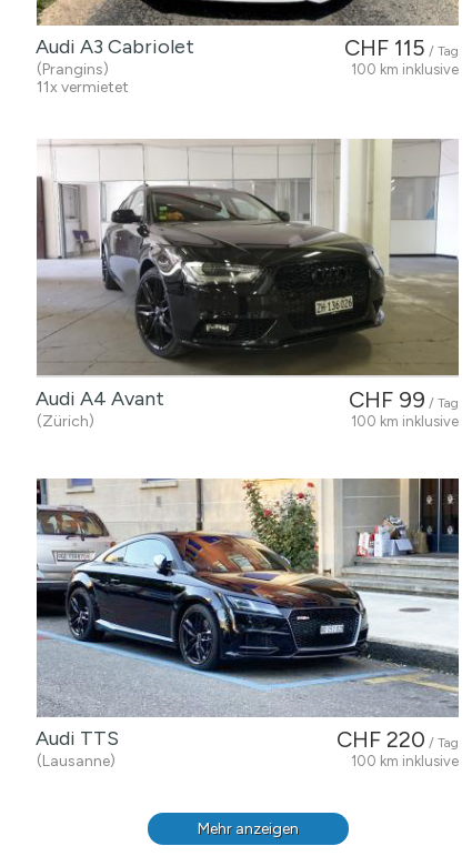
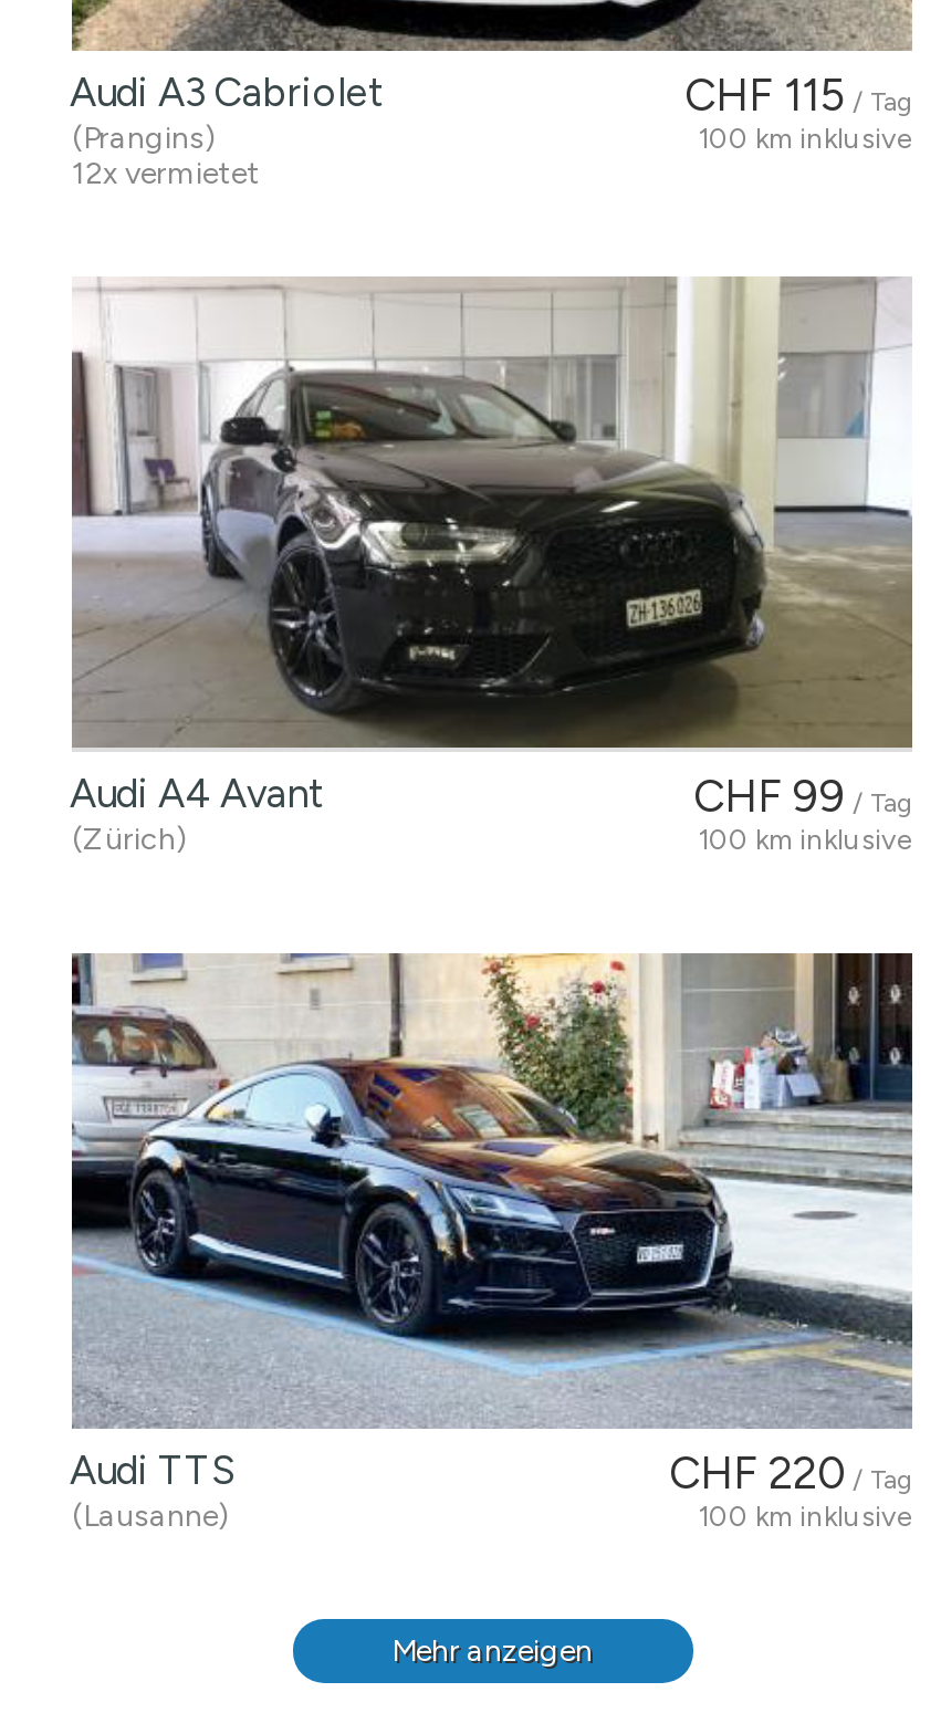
- 11x vermietet
+ 12x vermietet
